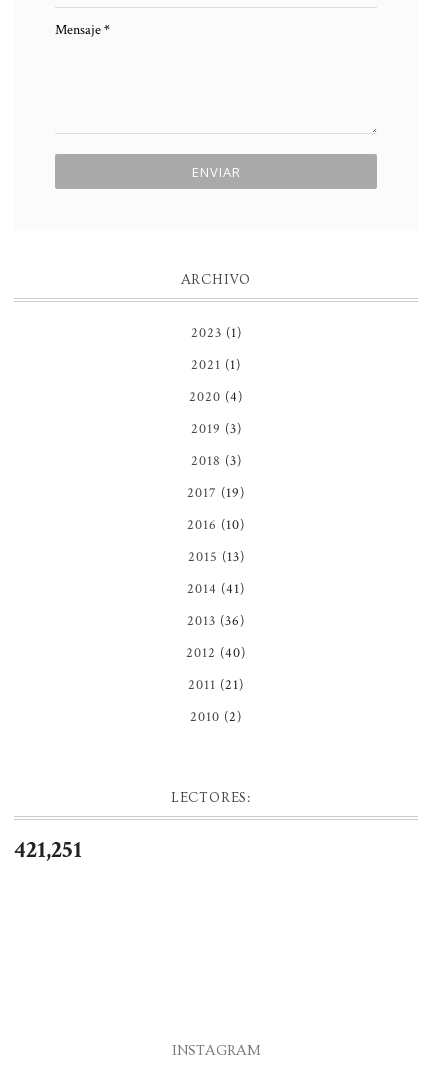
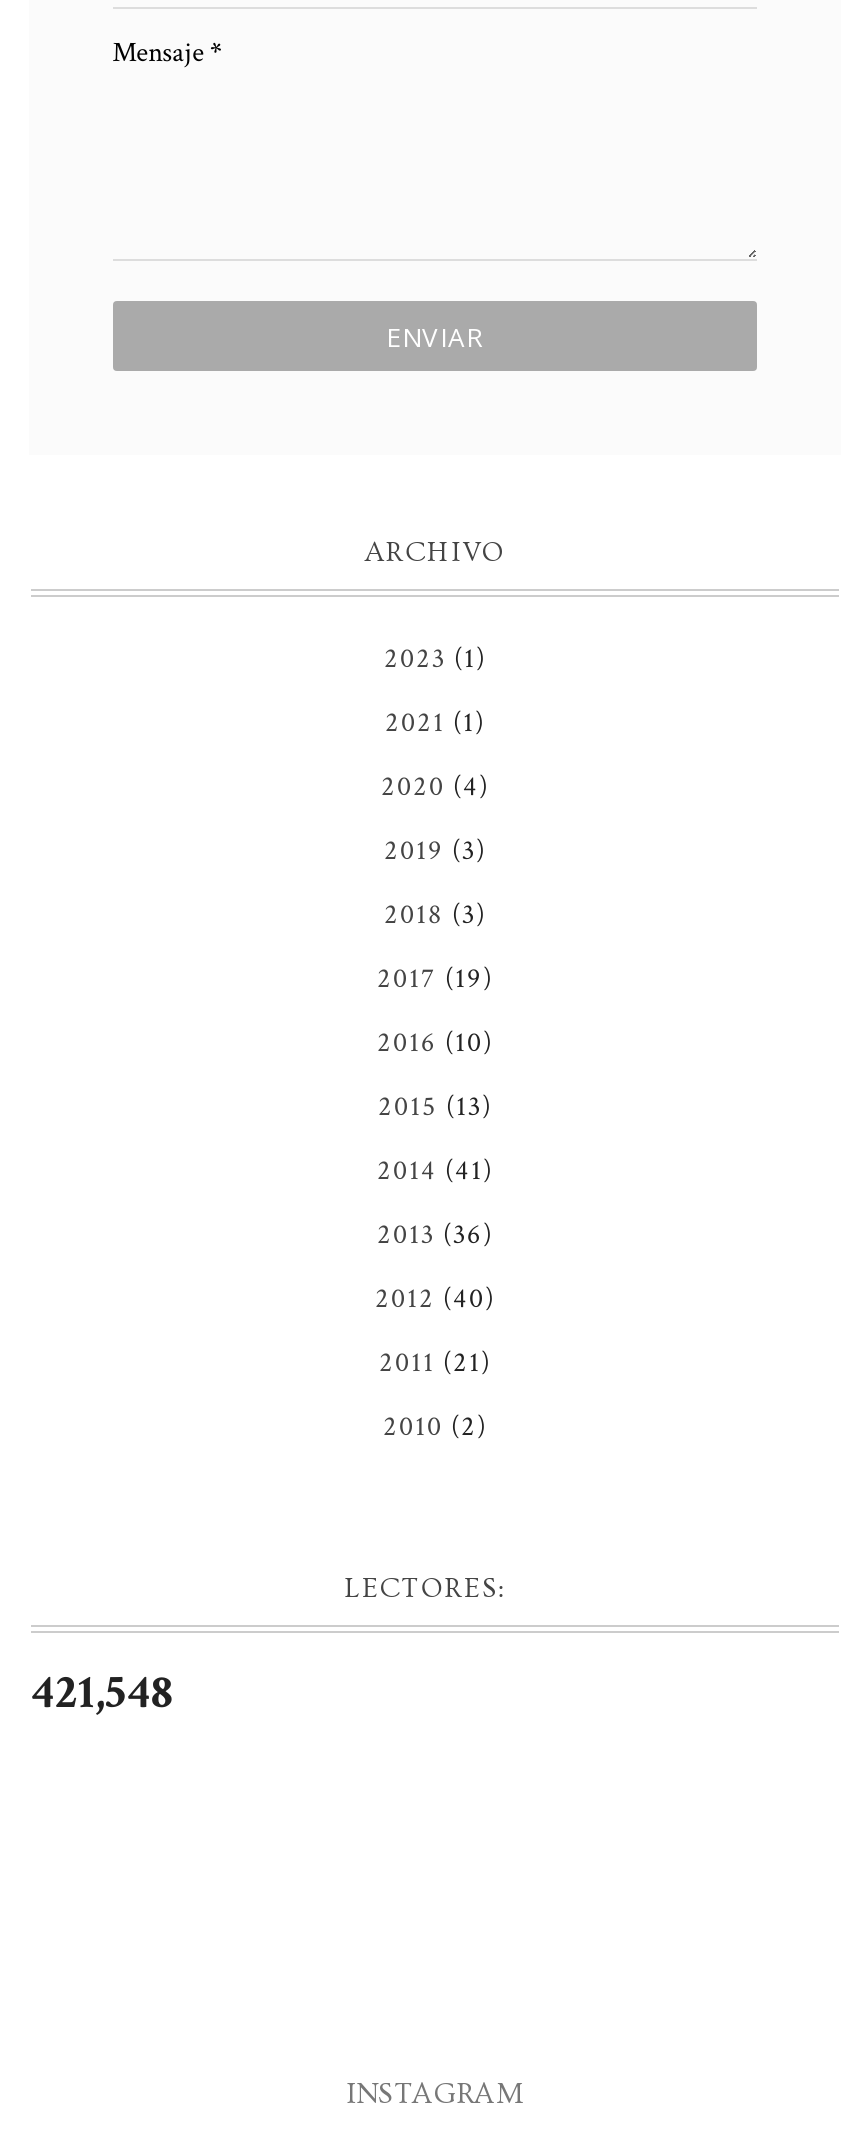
- 421,251
+ 421,548
